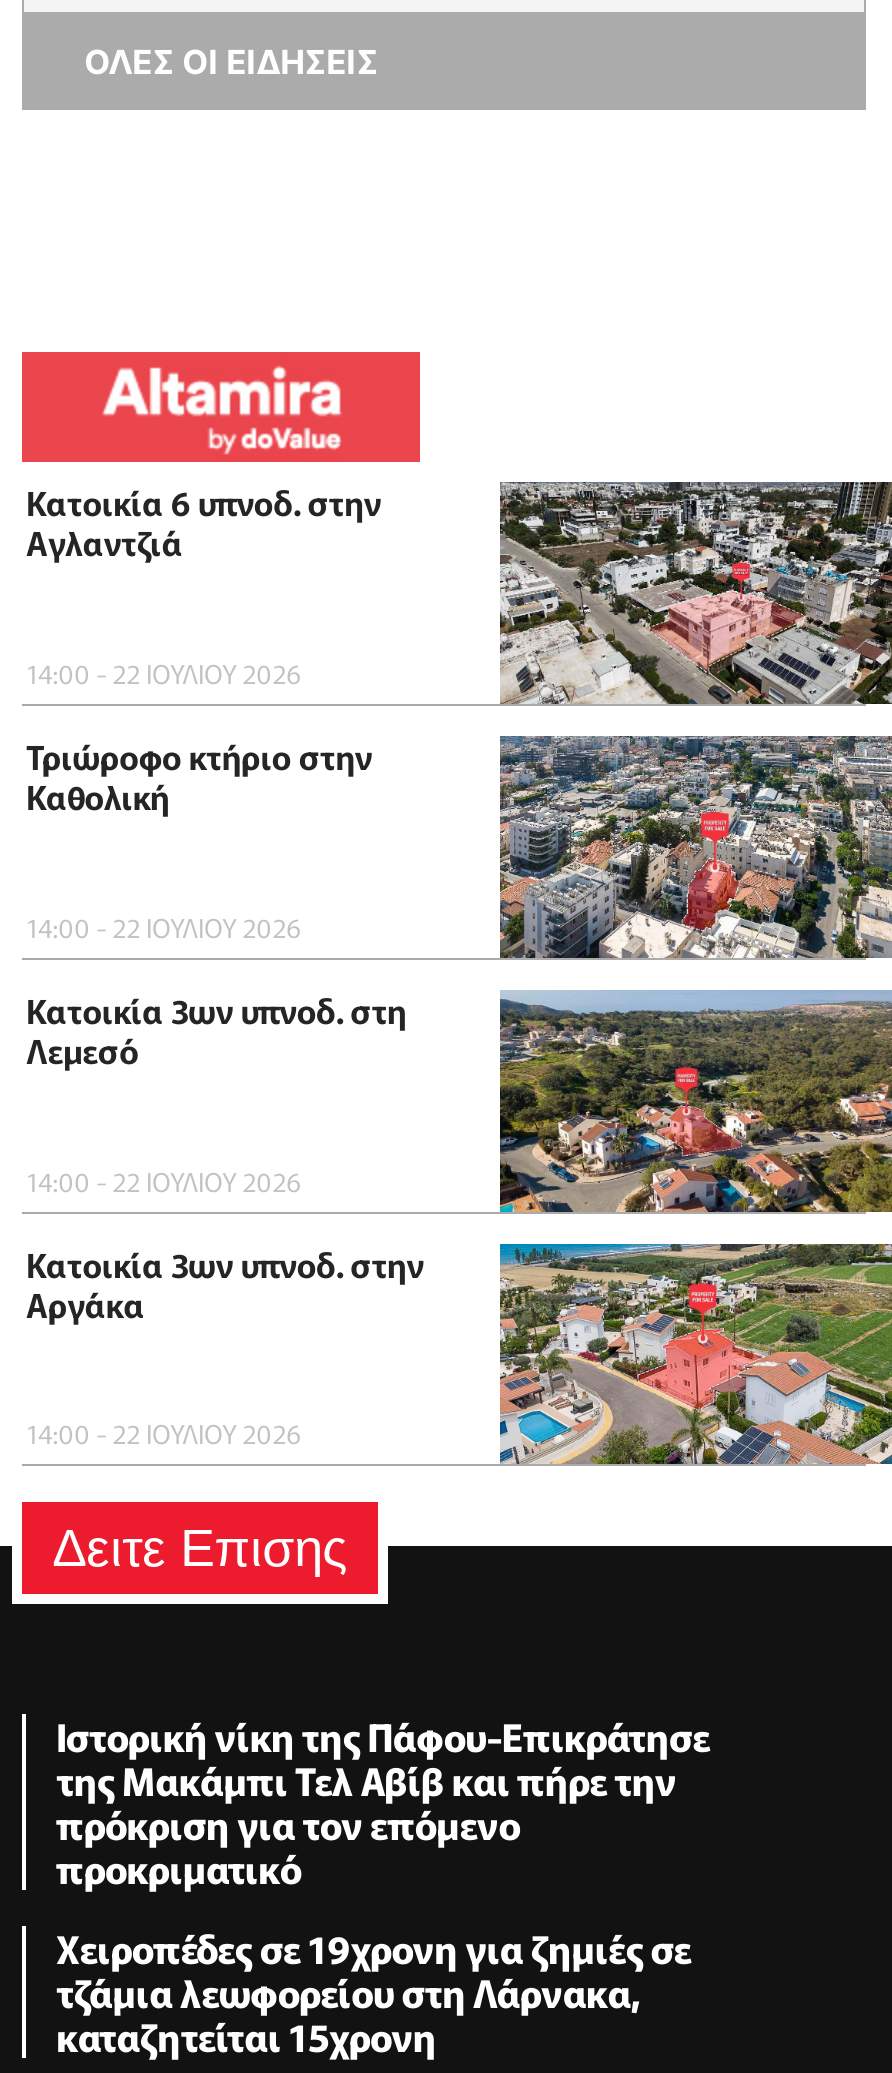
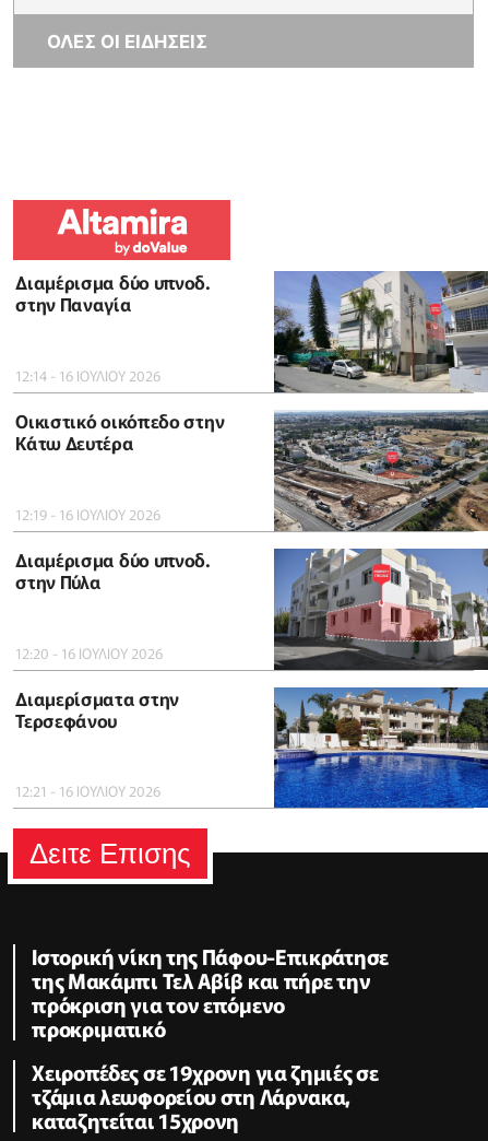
- Κατοικία 6 υπνοδ. στην
- Αγλαντζιά
+ Διαμέρισμα δύο υπνοδ.
+ στην Παναγία

- [image]
+ [image]

- 14:00 - 22 ΙΟΥΛΙΟΥ 2026
+ 12:14 - 16 ΙΟΥΛΙΟΥ 2026

- Τριώροφο κτήριο στην
- Καθολική
+ Οικιστικό οικόπεδο στην
+ Κάτω Δευτέρα

- [image]
+ [image]

- 14:00 - 22 ΙΟΥΛΙΟΥ 2026
+ 12:19 - 16 ΙΟΥΛΙΟΥ 2026

- Κατοικία 3ων υπνοδ. στη
- Λεμεσό
+ Διαμέρισμα δύο υπνοδ.
+ στην Πύλα

- [image]
+ [image]

- 14:00 - 22 ΙΟΥΛΙΟΥ 2026
+ 12:20 - 16 ΙΟΥΛΙΟΥ 2026

- Κατοικία 3ων υπνοδ. στην
- Αργάκα
+ Διαμερίσματα στην
+ Τερσεφάνου

- [image]
+ [image]

- 14:00 - 22 ΙΟΥΛΙΟΥ 2026
+ 12:21 - 16 ΙΟΥΛΙΟΥ 2026
